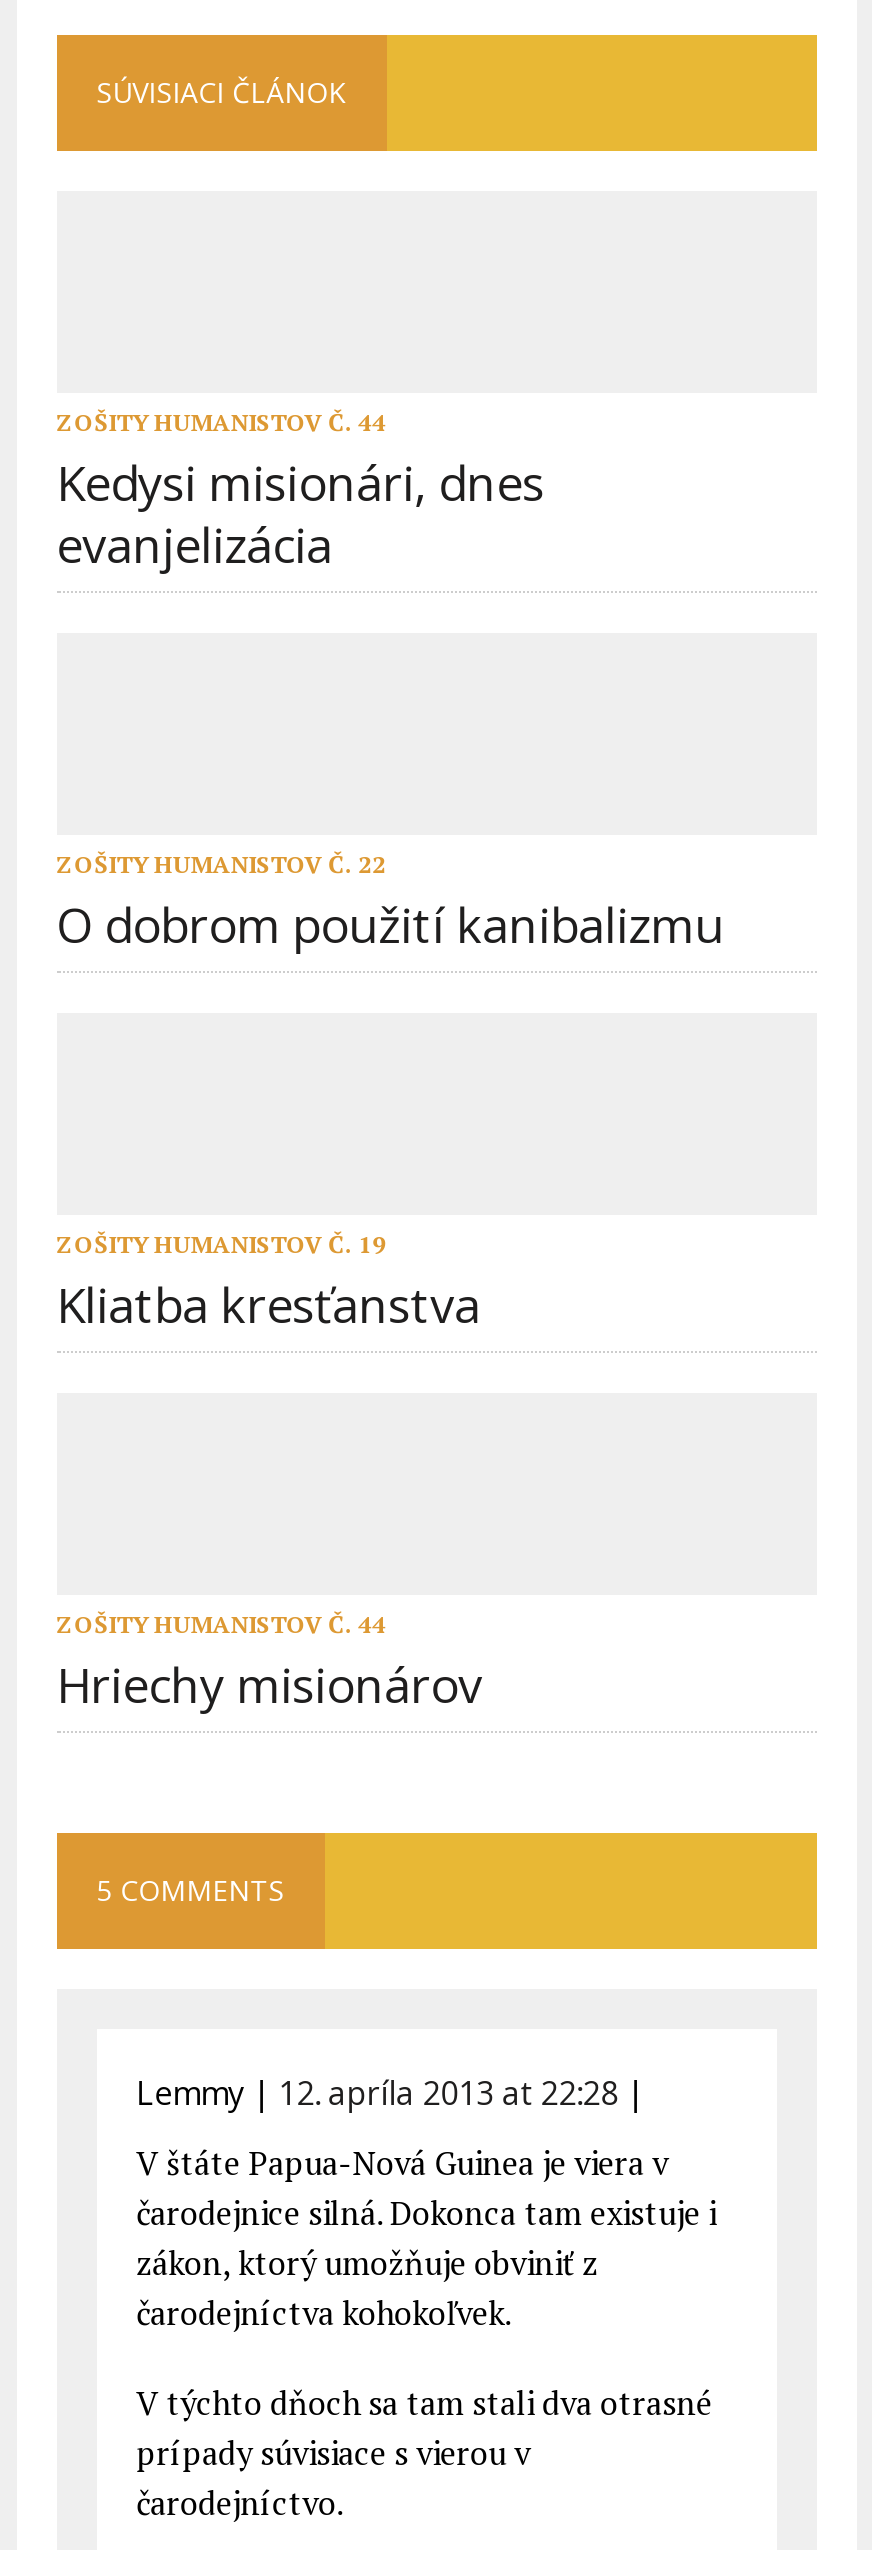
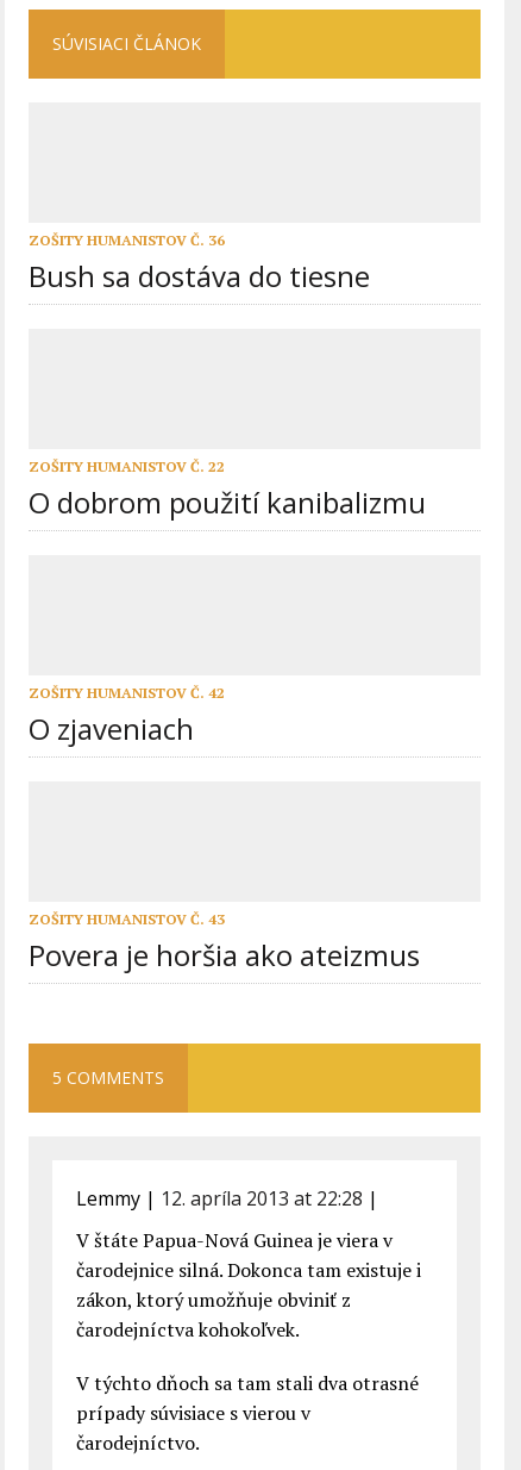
- ZOŠITY HUMANISTOV Č. 44
- Kedysi misionári, dnes
- evanjelizácia
+ ZOŠITY HUMANISTOV Č. 36
+ Bush sa dostáva do tiesne

- ZOŠITY HUMANISTOV Č. 19
- Kliatba kresťanstva
+ ZOŠITY HUMANISTOV Č. 42
+ O zjaveniach

- ZOŠITY HUMANISTOV Č. 44
- Hriechy misionárov
+ ZOŠITY HUMANISTOV Č. 43
+ Povera je horšia ako ateizmus
